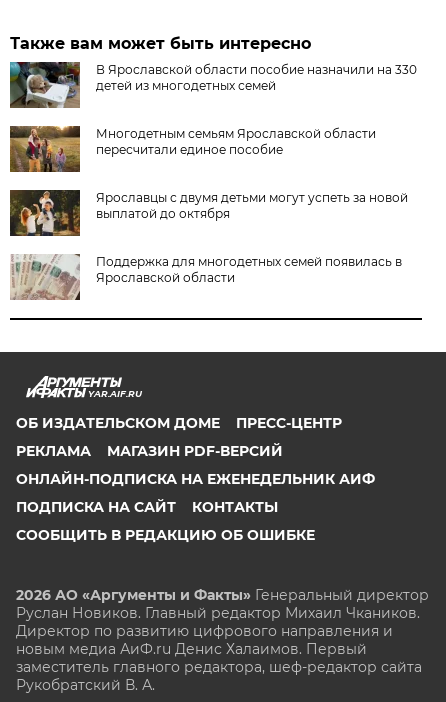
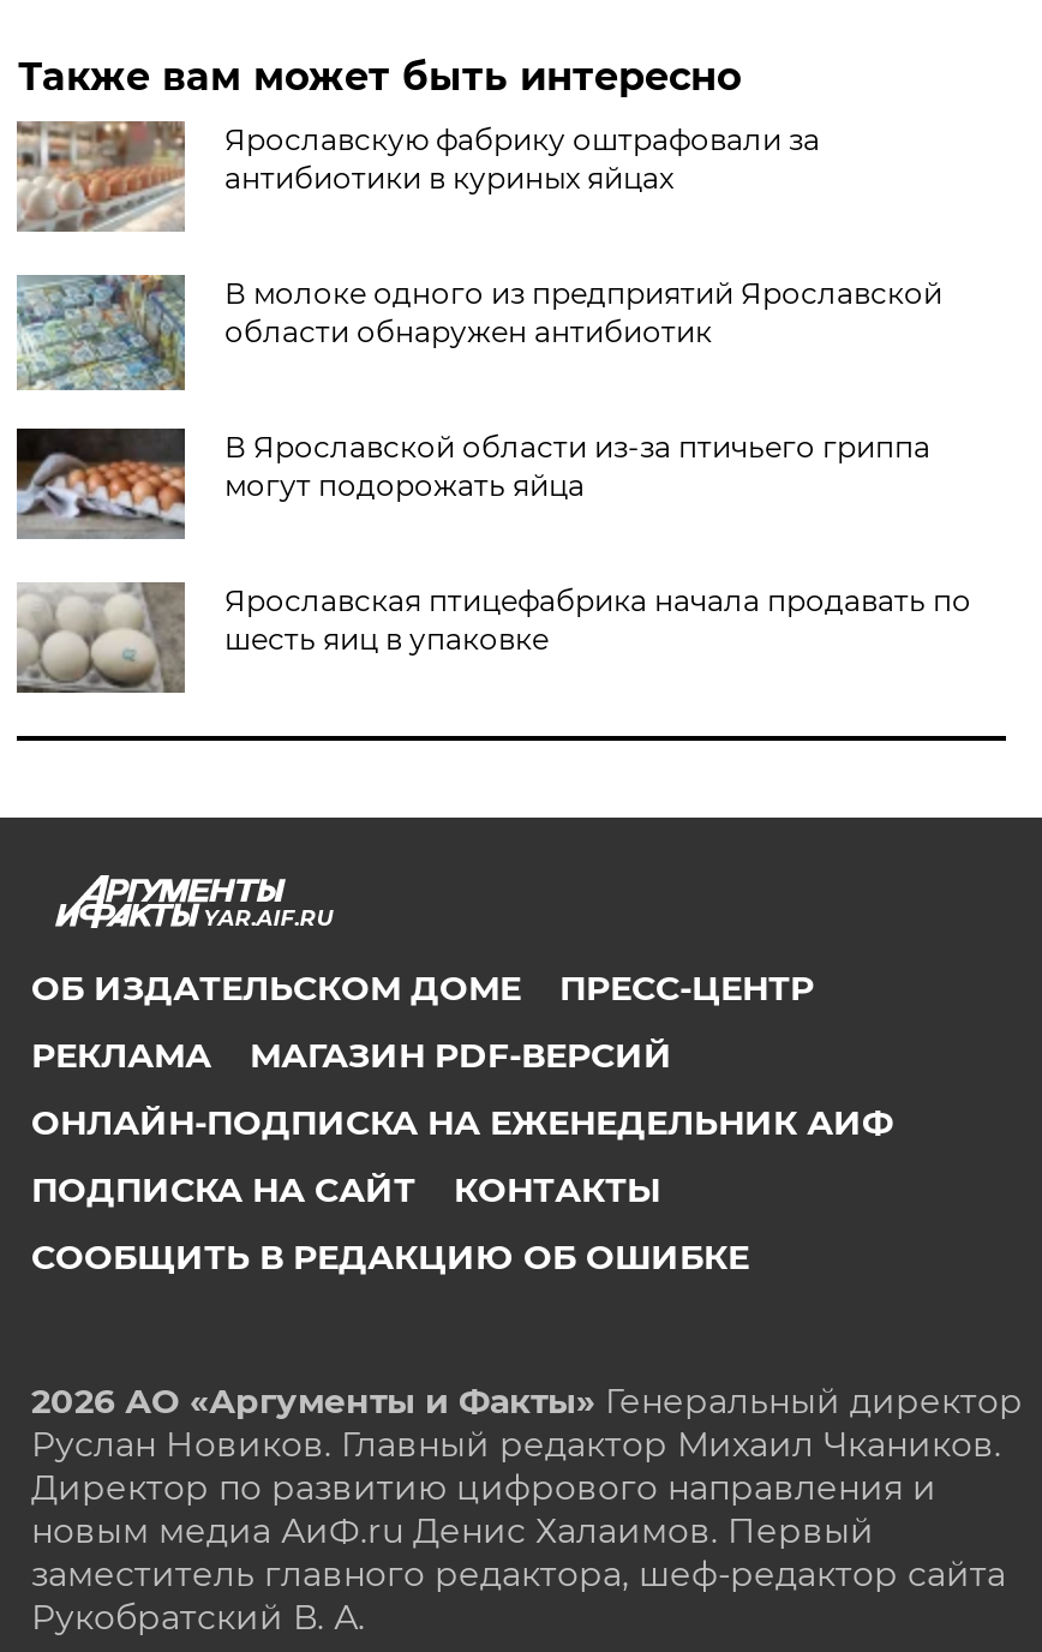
- [image]
- В Ярославской области пособие назначили на 330
- детей из многодетных семей
+ [image]
+ Ярославскую фабрику оштрафовали за
+ антибиотики в куриных яйцах

- [image]
- Многодетным семьям Ярославской области
- пересчитали единое пособие
+ [image]
+ В молоке одного из предприятий Ярославской
+ области обнаружен антибиотик

- [image]
- Ярославцы с двумя детьми могут успеть за новой
- выплатой до октября
+ [image]
+ В Ярославской области из-за птичьего гриппа
+ могут подорожать яйца

- [image]
- Поддержка для многодетных семей появилась в
- Ярославской области
+ [image]
+ Ярославская птицефабрика начала продавать по
+ шесть яиц в упаковке
